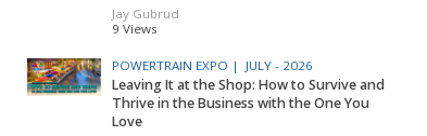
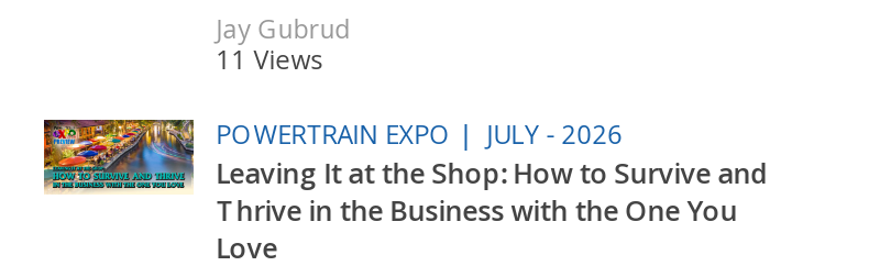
- 9 Views
+ 11 Views
